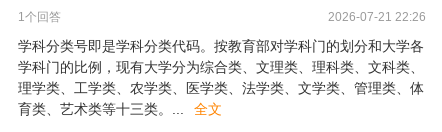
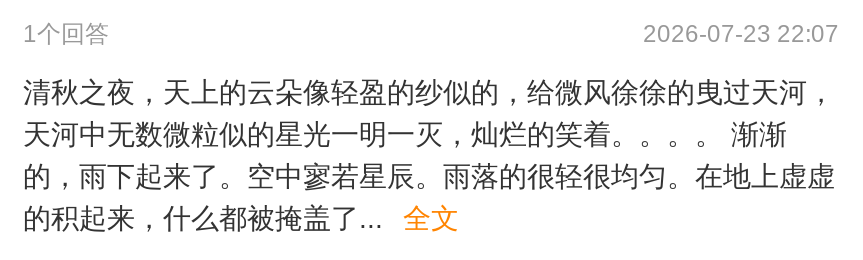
- 2026-07-21 22:26
+ 2026-07-23 22:07

- 学科分类号即是学科分类代码。按教育部对学科门的划分和大学各
- 学科门的比例，现有大学分为综合类、文理类、理科类、文科类、
- 理学类、工学类、农学类、医学类、法学类、文学类、管理类、体
- 育类、艺术类等十三类。...
+ 清秋之夜，天上的云朵像轻盈的纱似的，给微风徐徐的曳过天河，
+ 天河中无数微粒似的星光一明一灭，灿烂的笑着。。。。 渐渐
+ 的，雨下起来了。空中寥若星辰。雨落的很轻很均匀。在地上虚虚
+ 的积起来，什么都被掩盖了...
